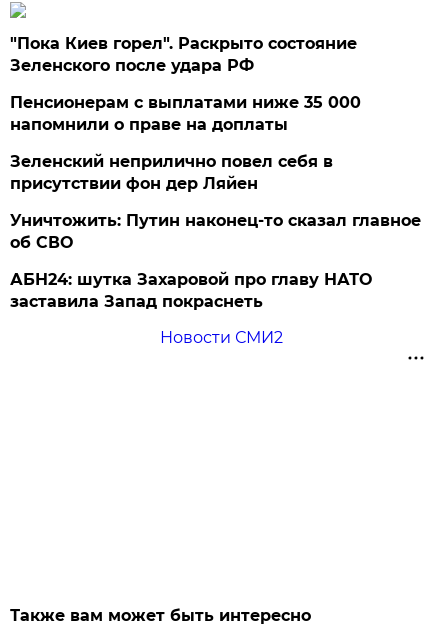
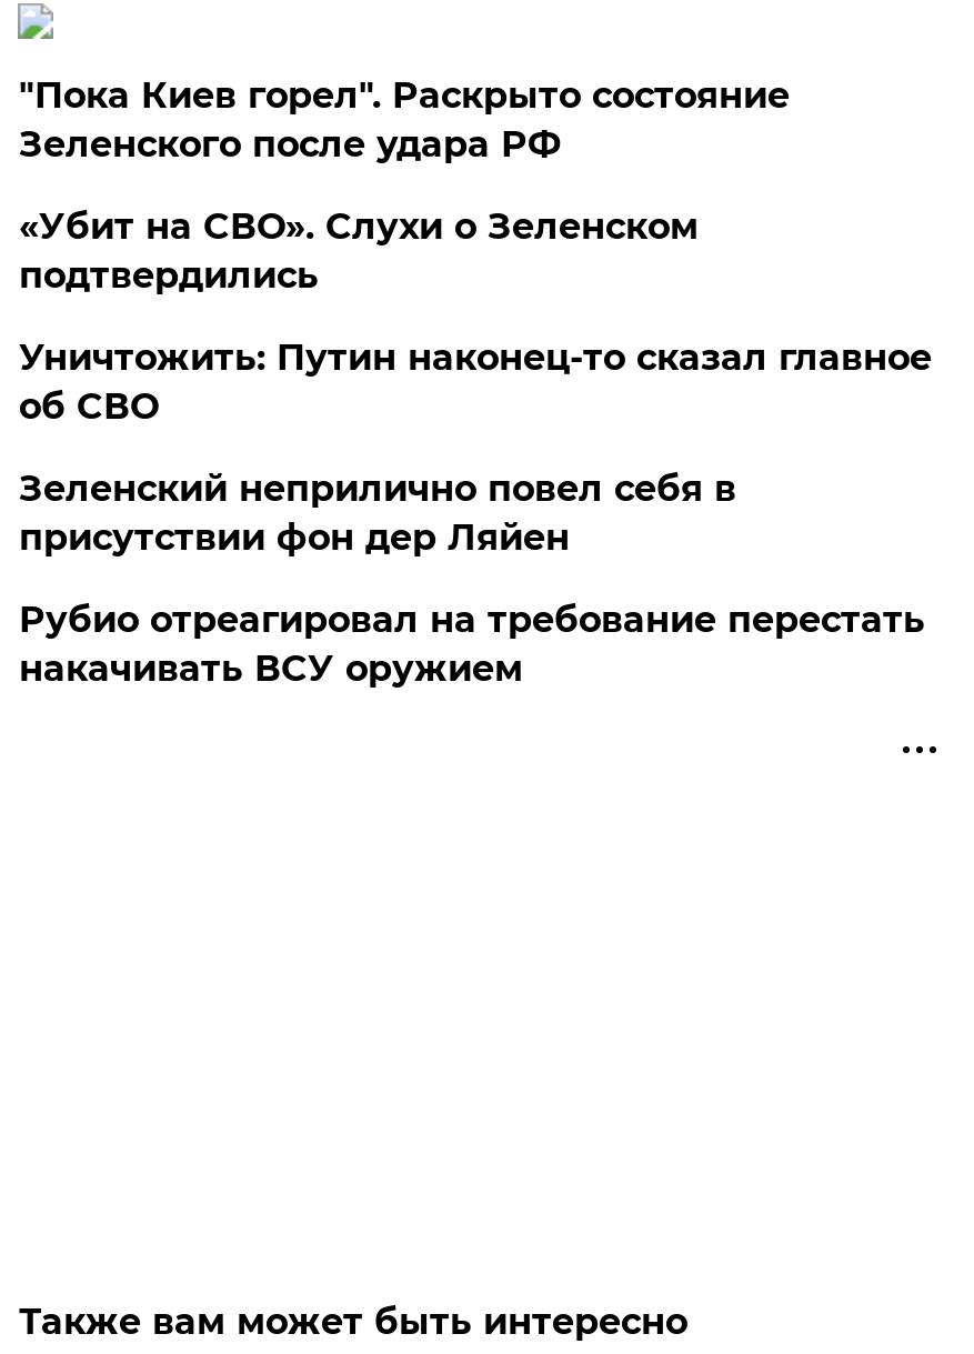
- Пенсионерам с выплатами ниже 35 000
- напомнили о праве на доплаты
+ «Убит на СВО». Слухи о Зеленском
+ подтвердились

moved down: Зеленский неприлично повел cебя в | присутствии фон дер Ляйен

moved up: Уничтожить: Путин наконец-то сказал главное | об СВО

- АБН24: шутка Захаровой про главу НАТО
- заставила Запад покраснеть
- Новости СМИ2
+ Рубио отреагировал на требование перестать
+ накачивать ВСУ оружием
